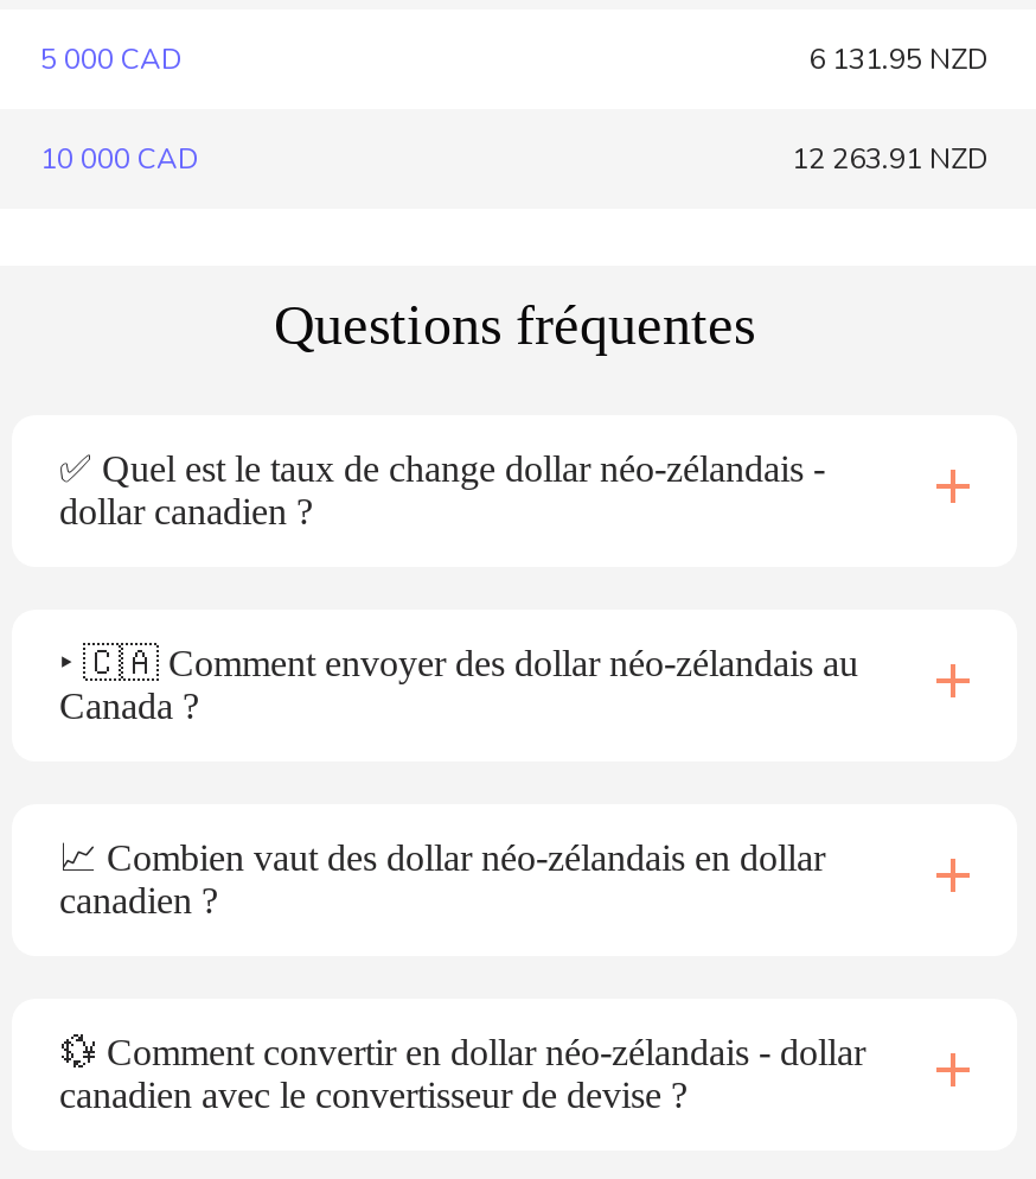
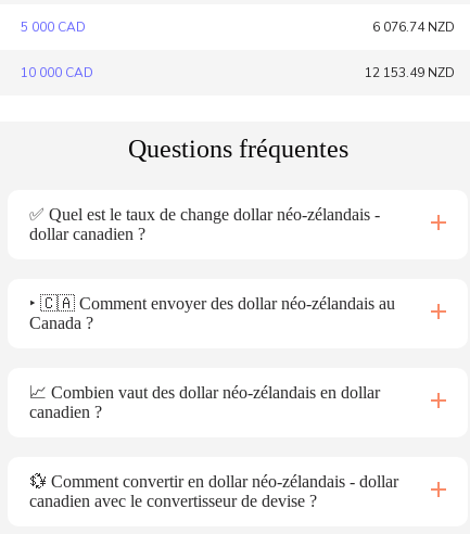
- 6 131.95 NZD
+ 6 076.74 NZD

- 12 263.91 NZD
+ 12 153.49 NZD
